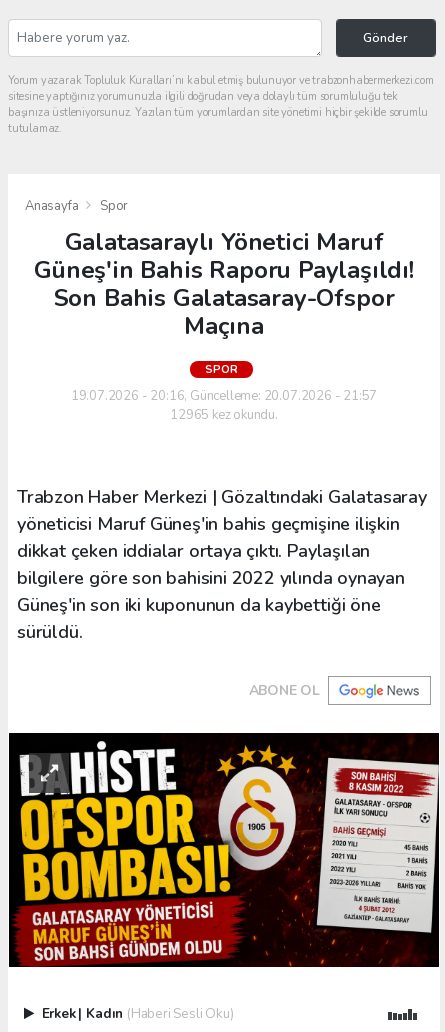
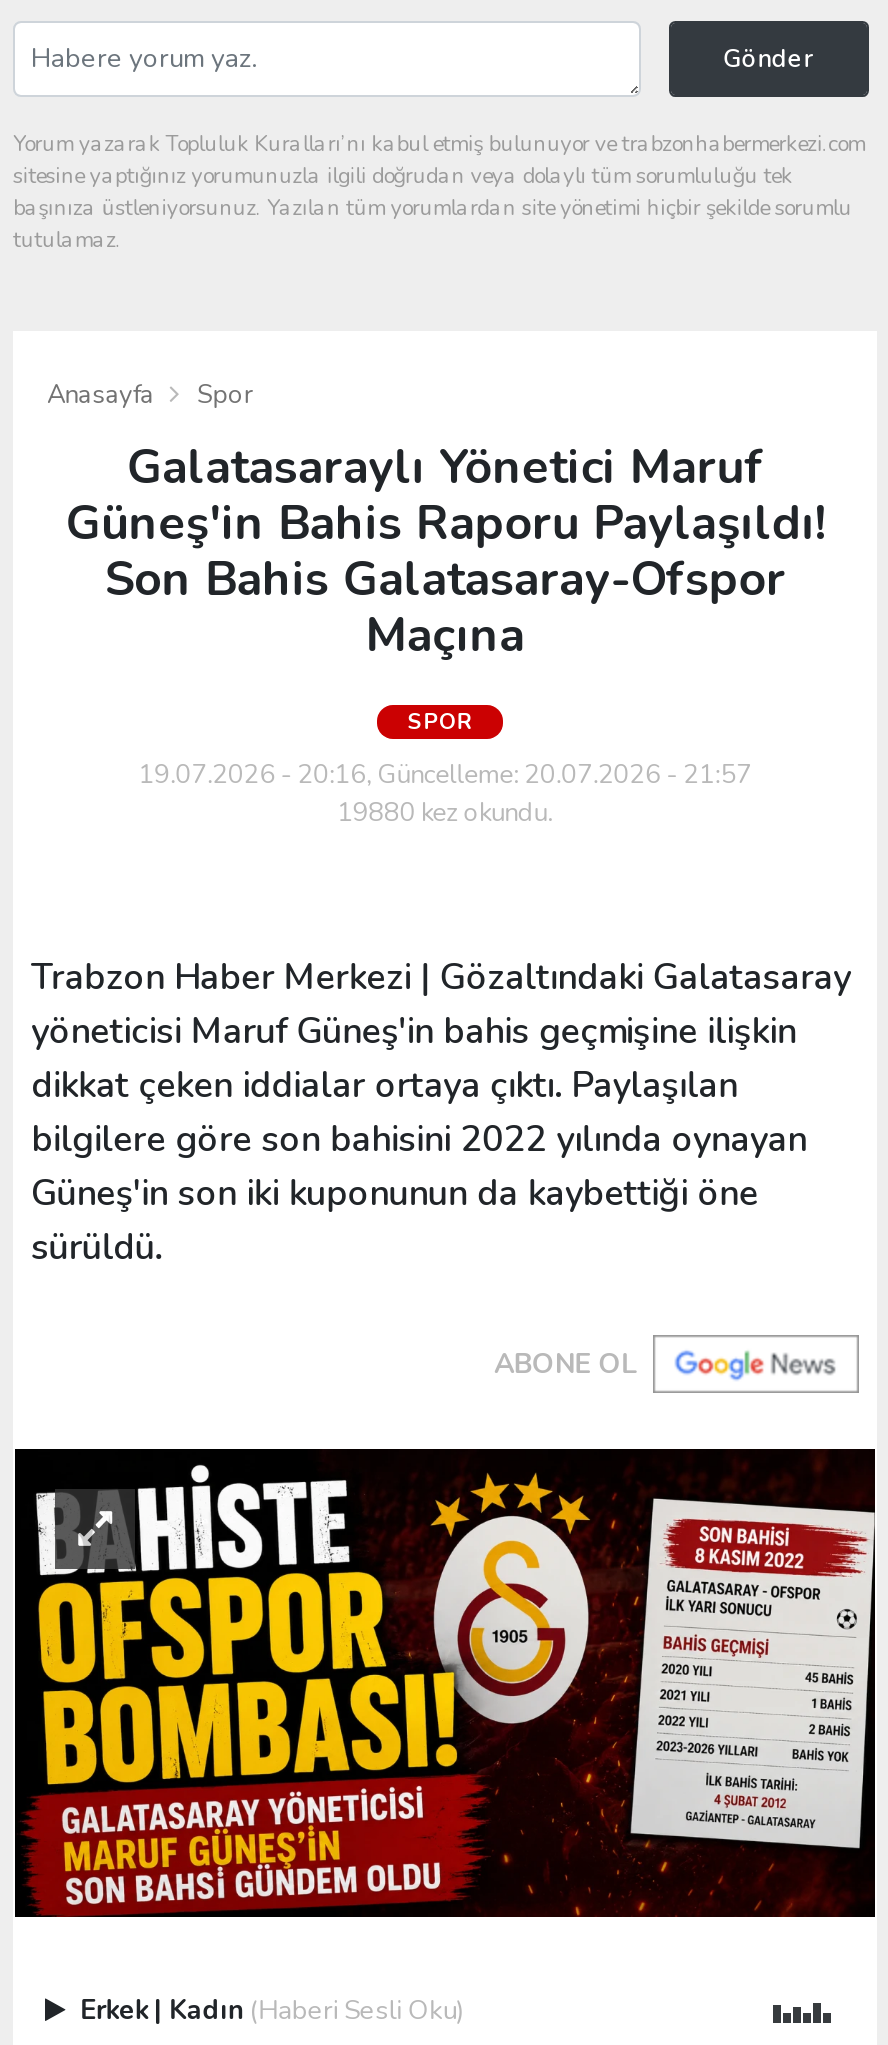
- 12965 kez okundu.
+ 19880 kez okundu.
